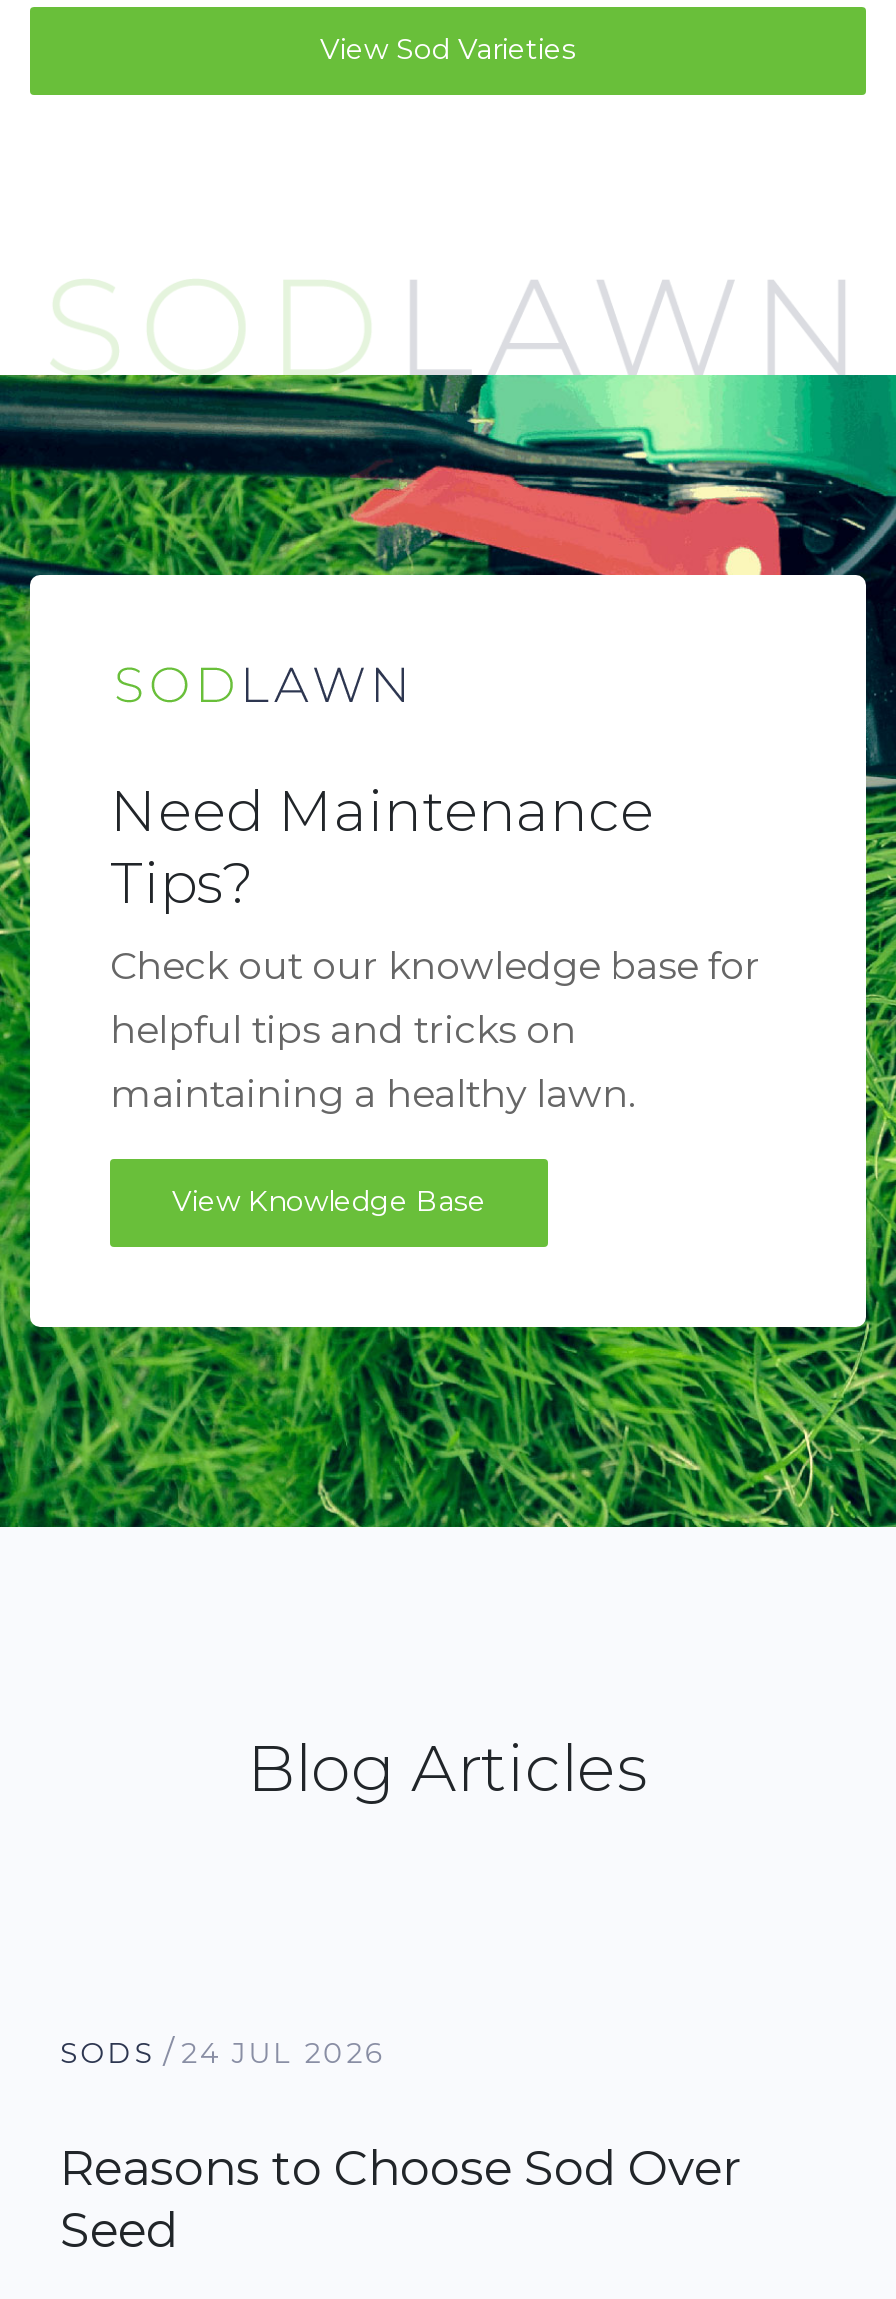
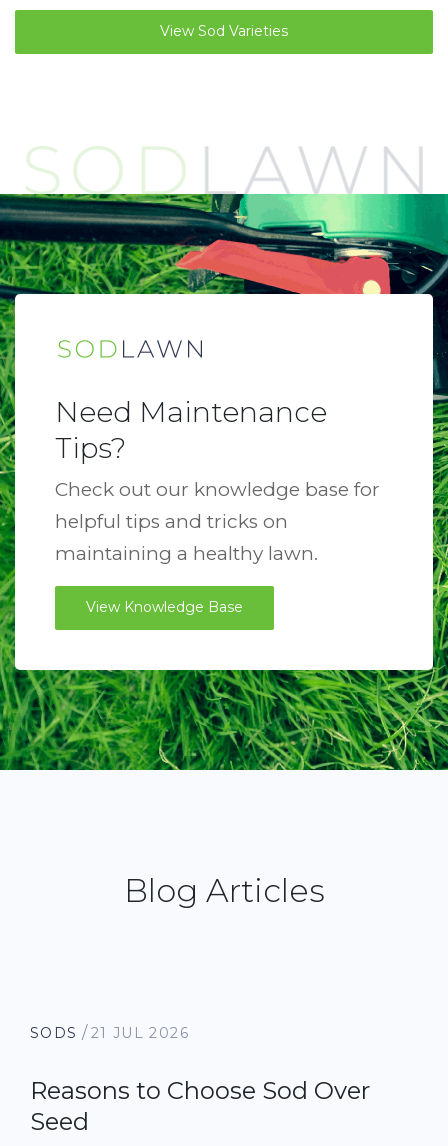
- SODS / 24 JUL 2026
+ SODS / 21 JUL 2026
